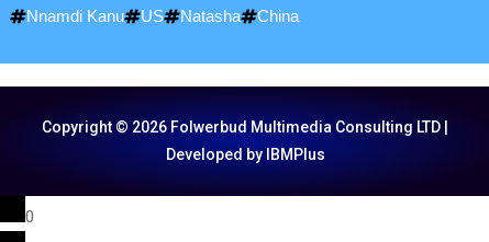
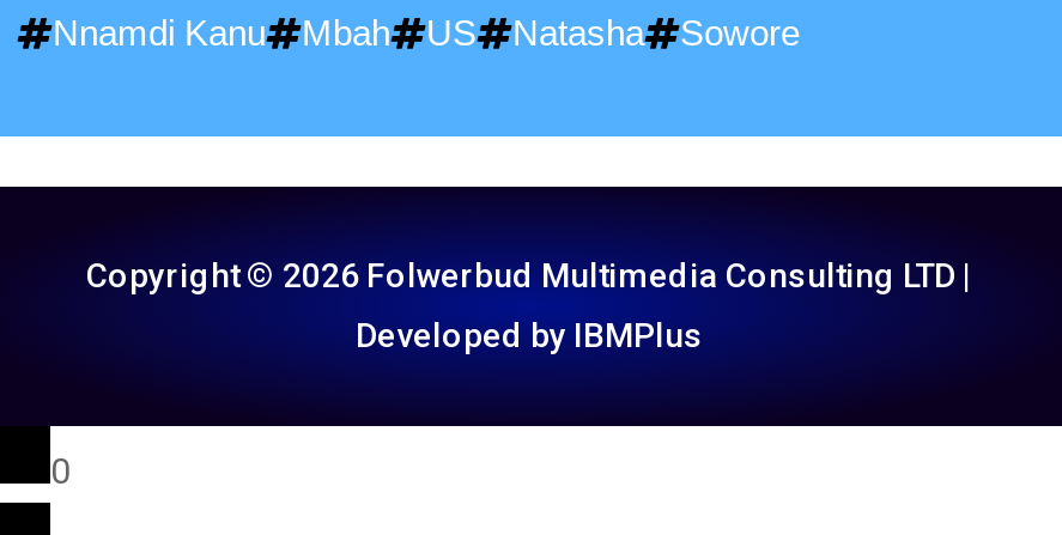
- China
+ Sowore

+ Mbah
